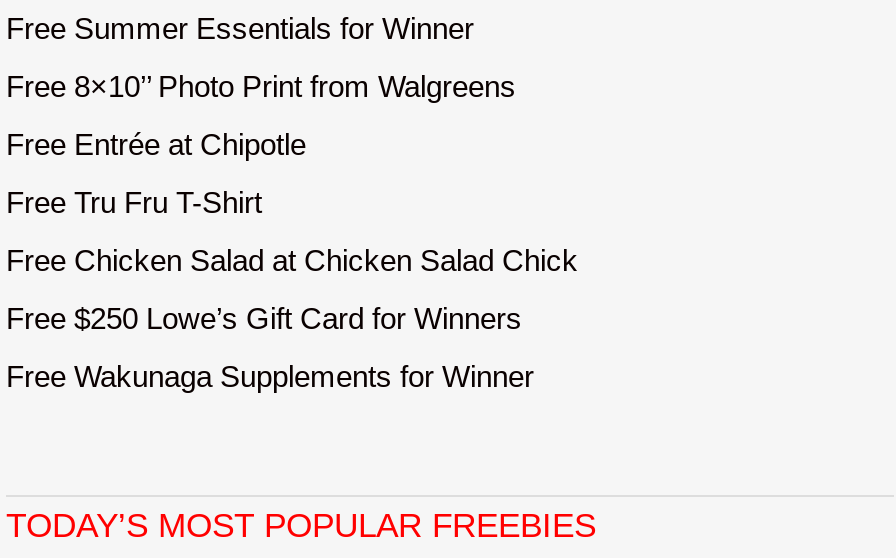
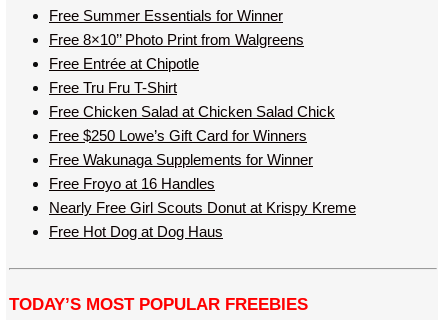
moved up: Free Chicken Salad at Chicken Salad Chick

moved up: Free $250 Lowe’s Gift Card for Winners

moved up: Free Wakunaga Supplements for Winner

+ Free Froyo at 16 Handles
+ Nearly Free Girl Scouts Donut at Krispy Kreme
+ Free Hot Dog at Dog Haus
